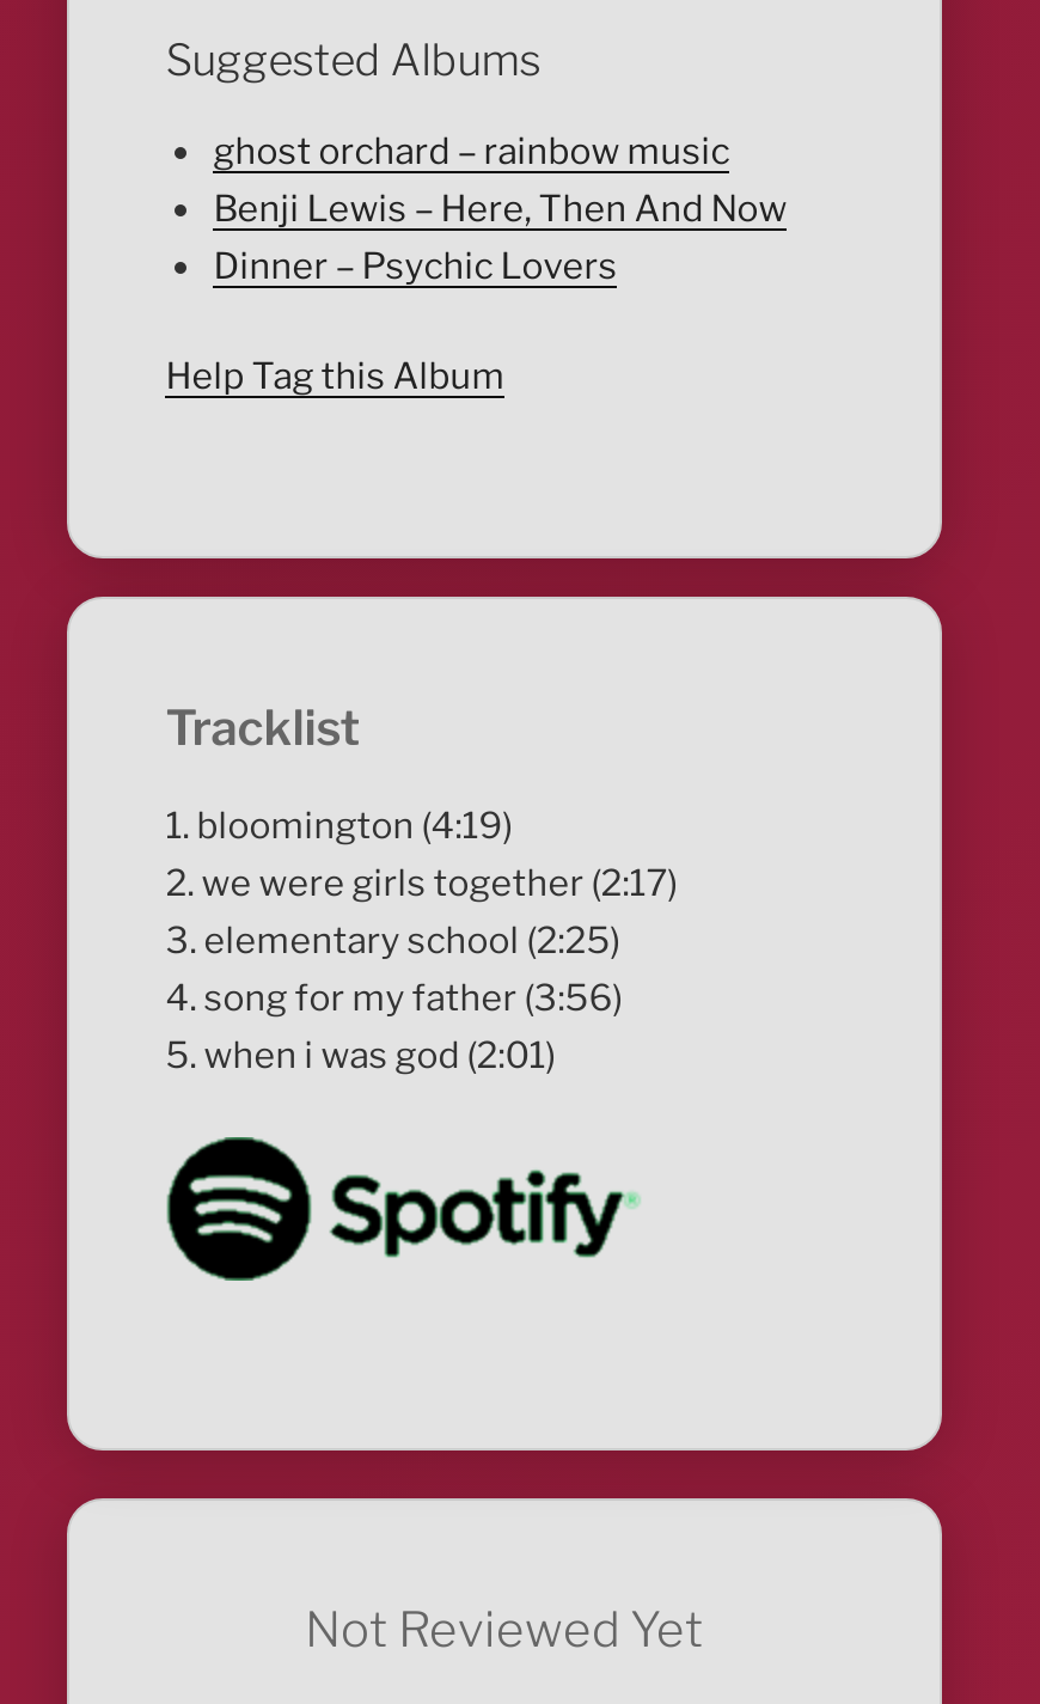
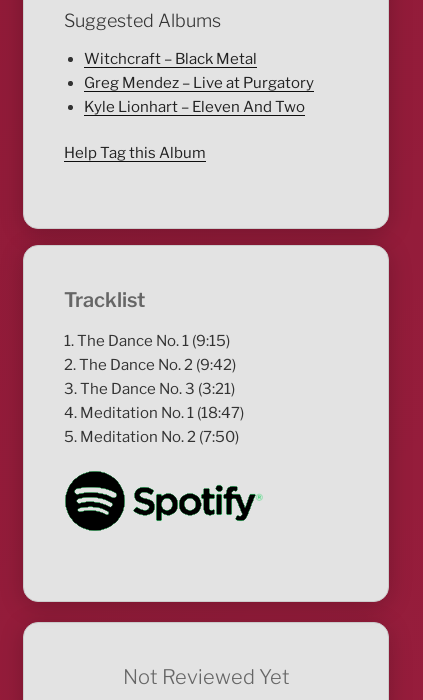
- ghost orchard – rainbow music
- Benji Lewis – Here, Then And Now
- Dinner – Psychic Lovers
+ Witchcraft – Black Metal
+ Greg Mendez – Live at Purgatory
+ Kyle Lionhart – Eleven And Two

- 1. bloomington (4:19)
- 2. we were girls together (2:17)
- 3. elementary school (2:25)
- 4. song for my father (3:56)
- 5. when i was god (2:01)
+ 1. The Dance No. 1 (9:15)
+ 2. The Dance No. 2 (9:42)
+ 3. The Dance No. 3 (3:21)
+ 4. Meditation No. 1 (18:47)
+ 5. Meditation No. 2 (7:50)
